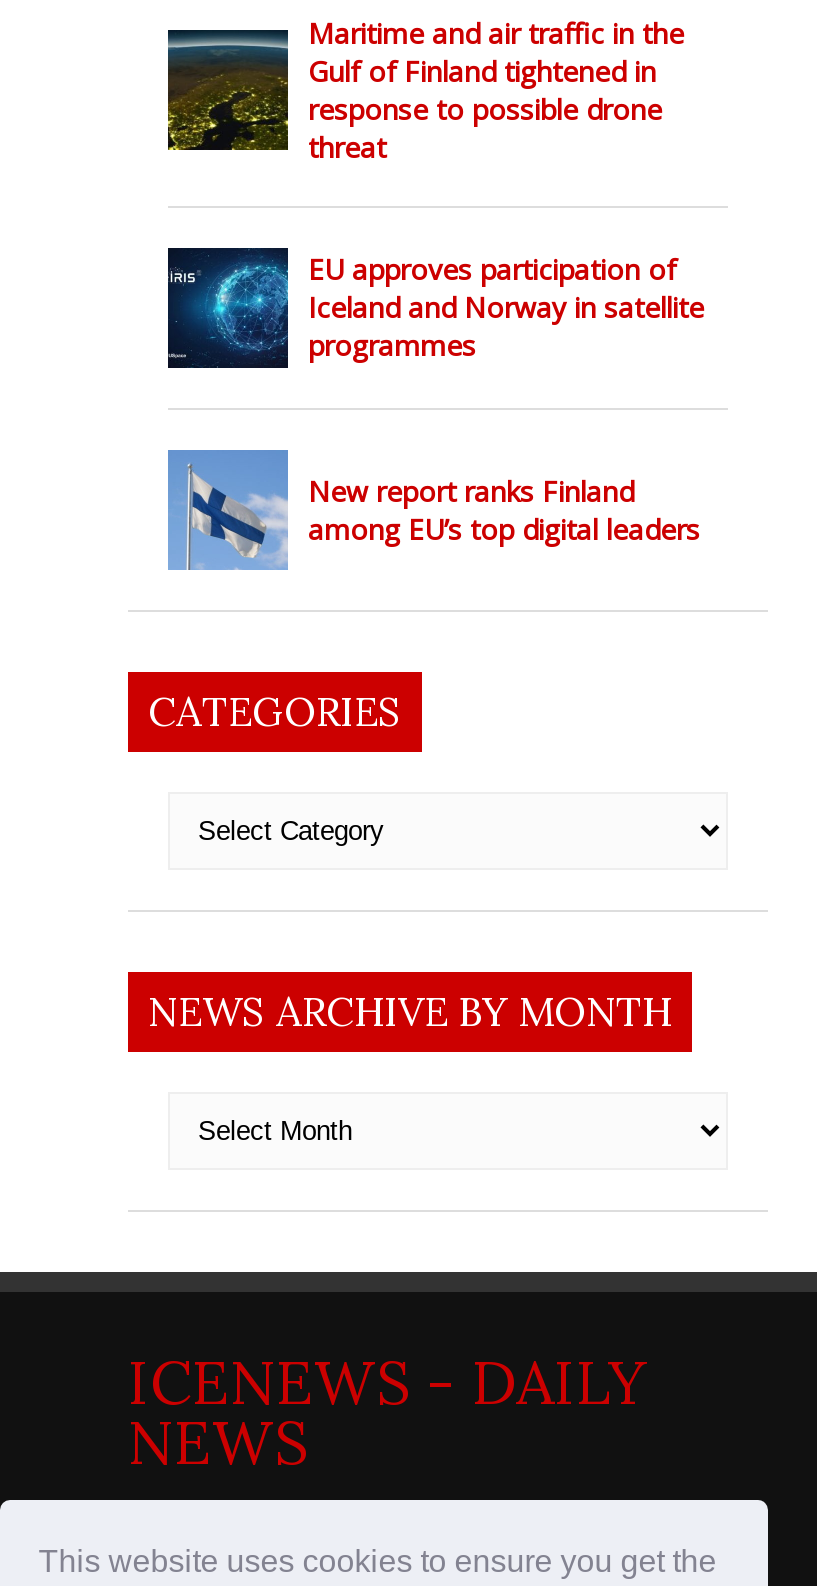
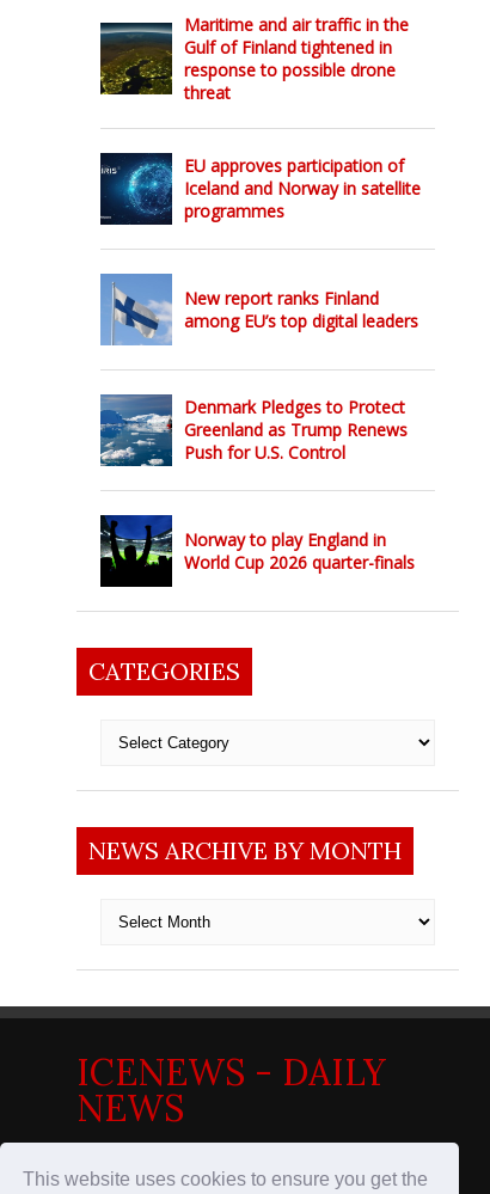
+ [image]
+ Denmark Pledges to Protect
+ Greenland as Trump Renews
+ Push for U.S. Control

+ [image]
+ Norway to play England in
+ World Cup 2026 quarter-finals
